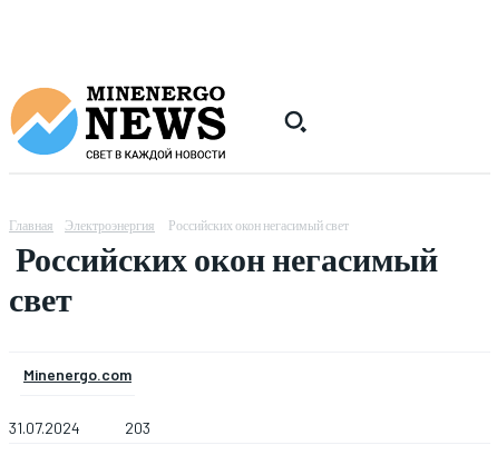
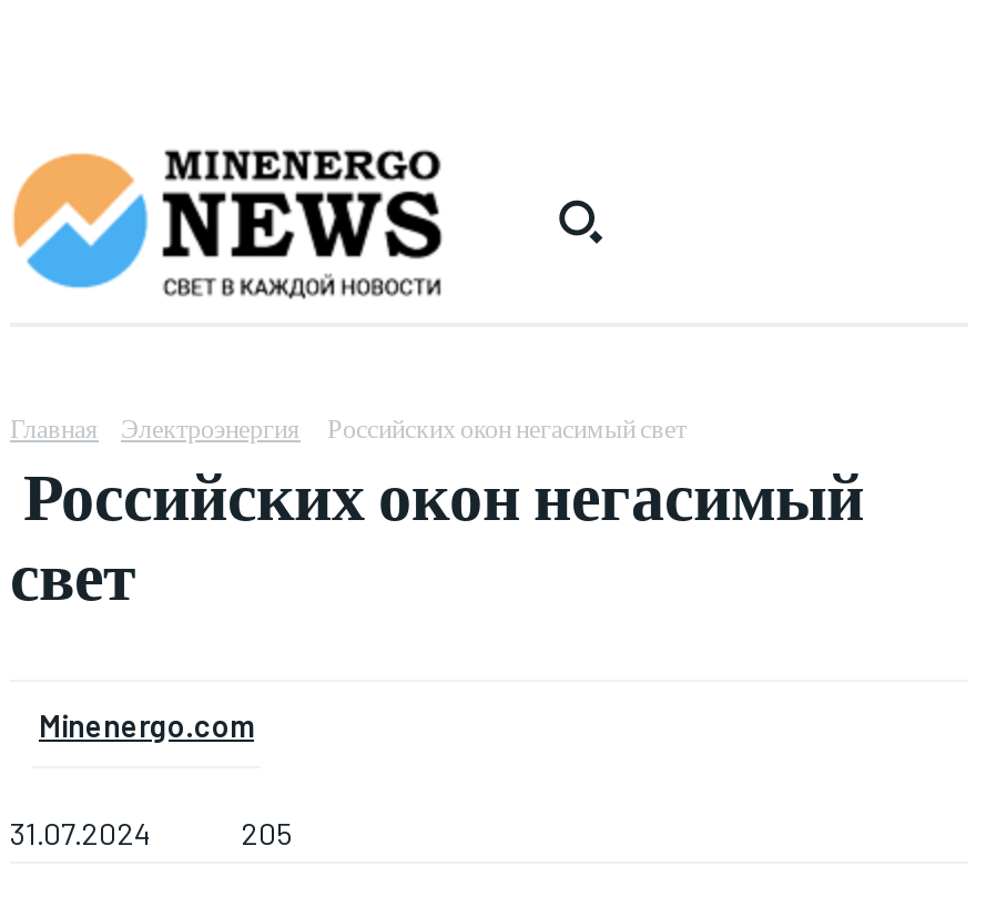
- 203
+ 205
